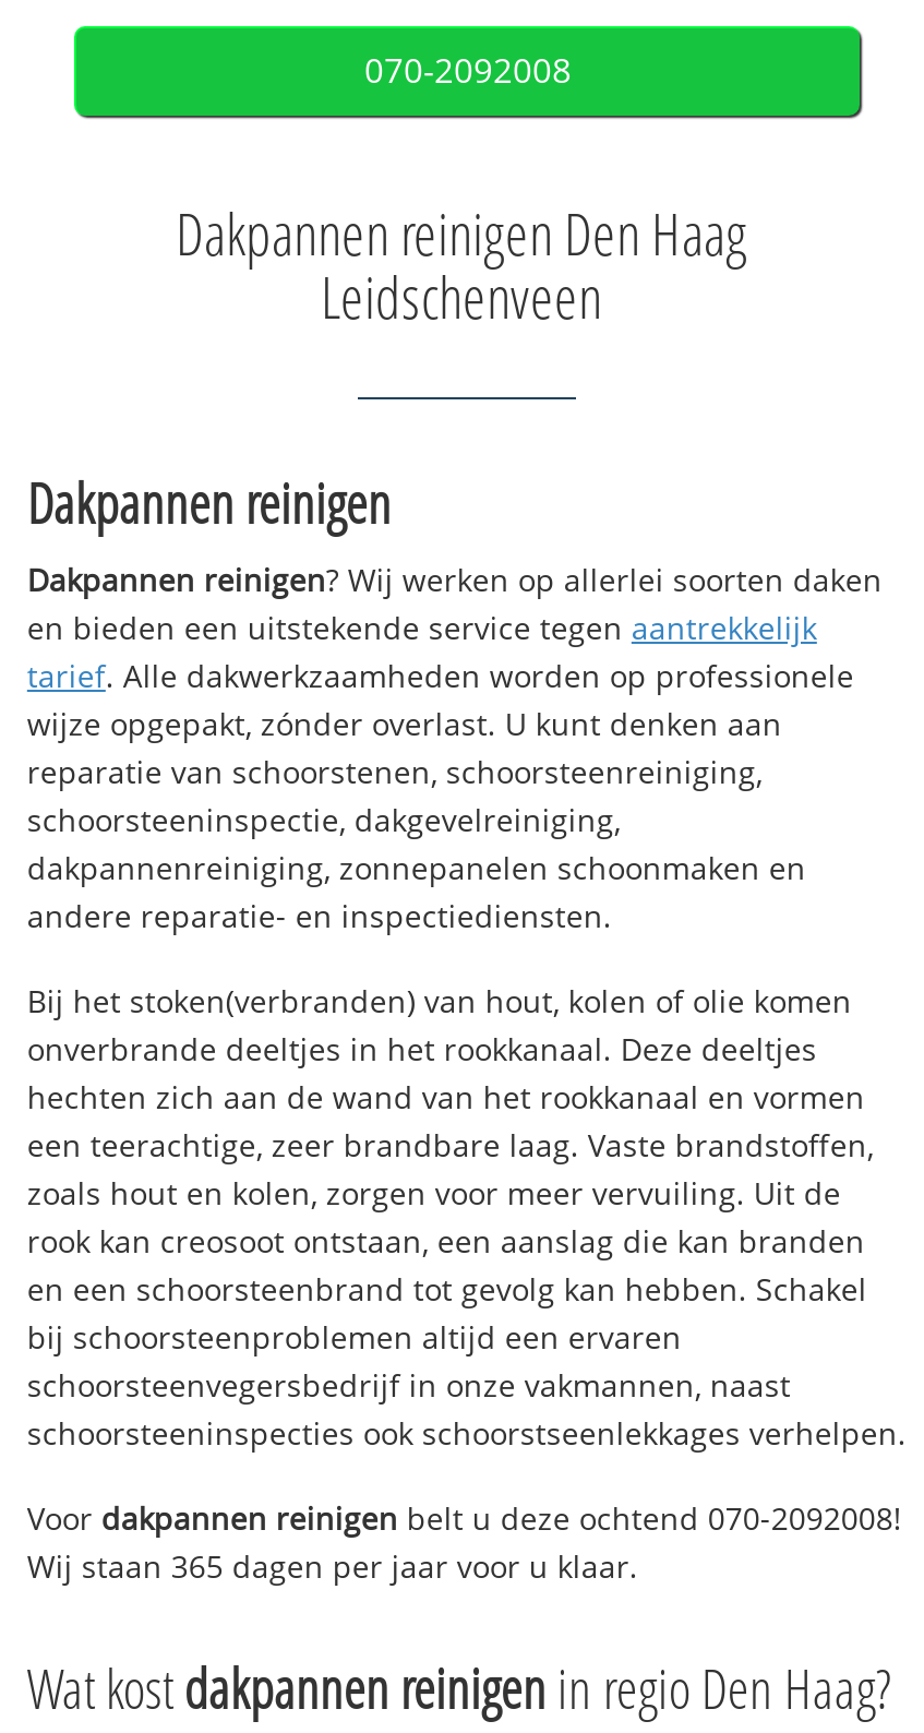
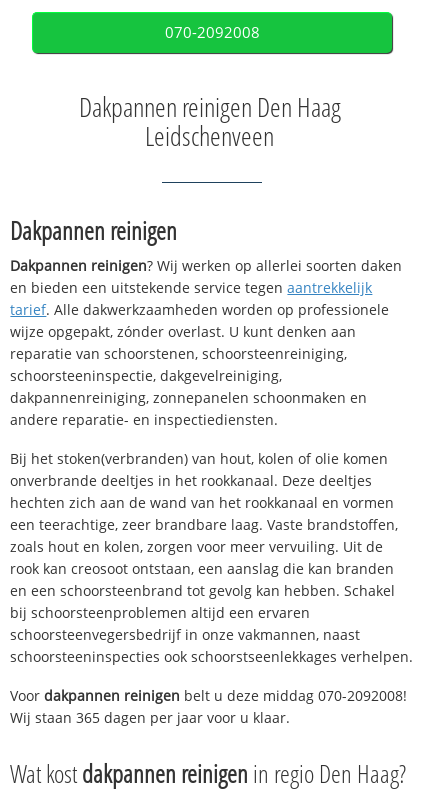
- Voor dakpannen reinigen belt u deze ochtend 070-2092008!
+ Voor dakpannen reinigen belt u deze middag 070-2092008!
